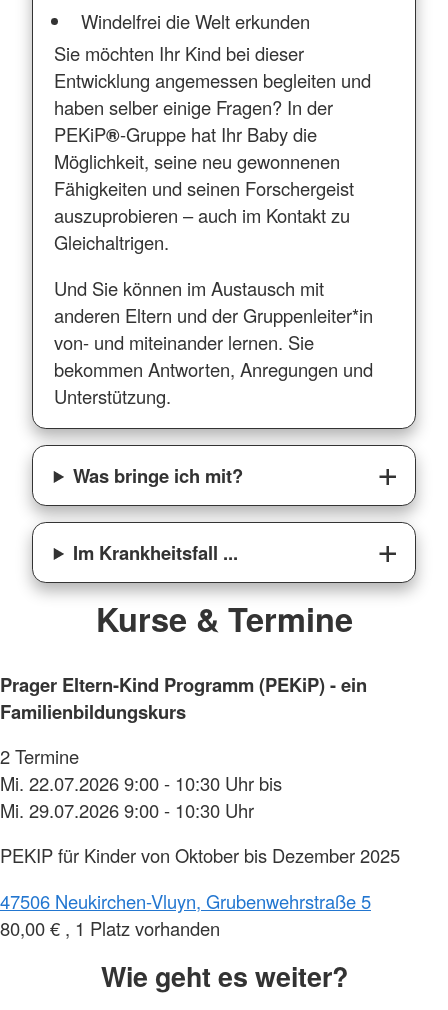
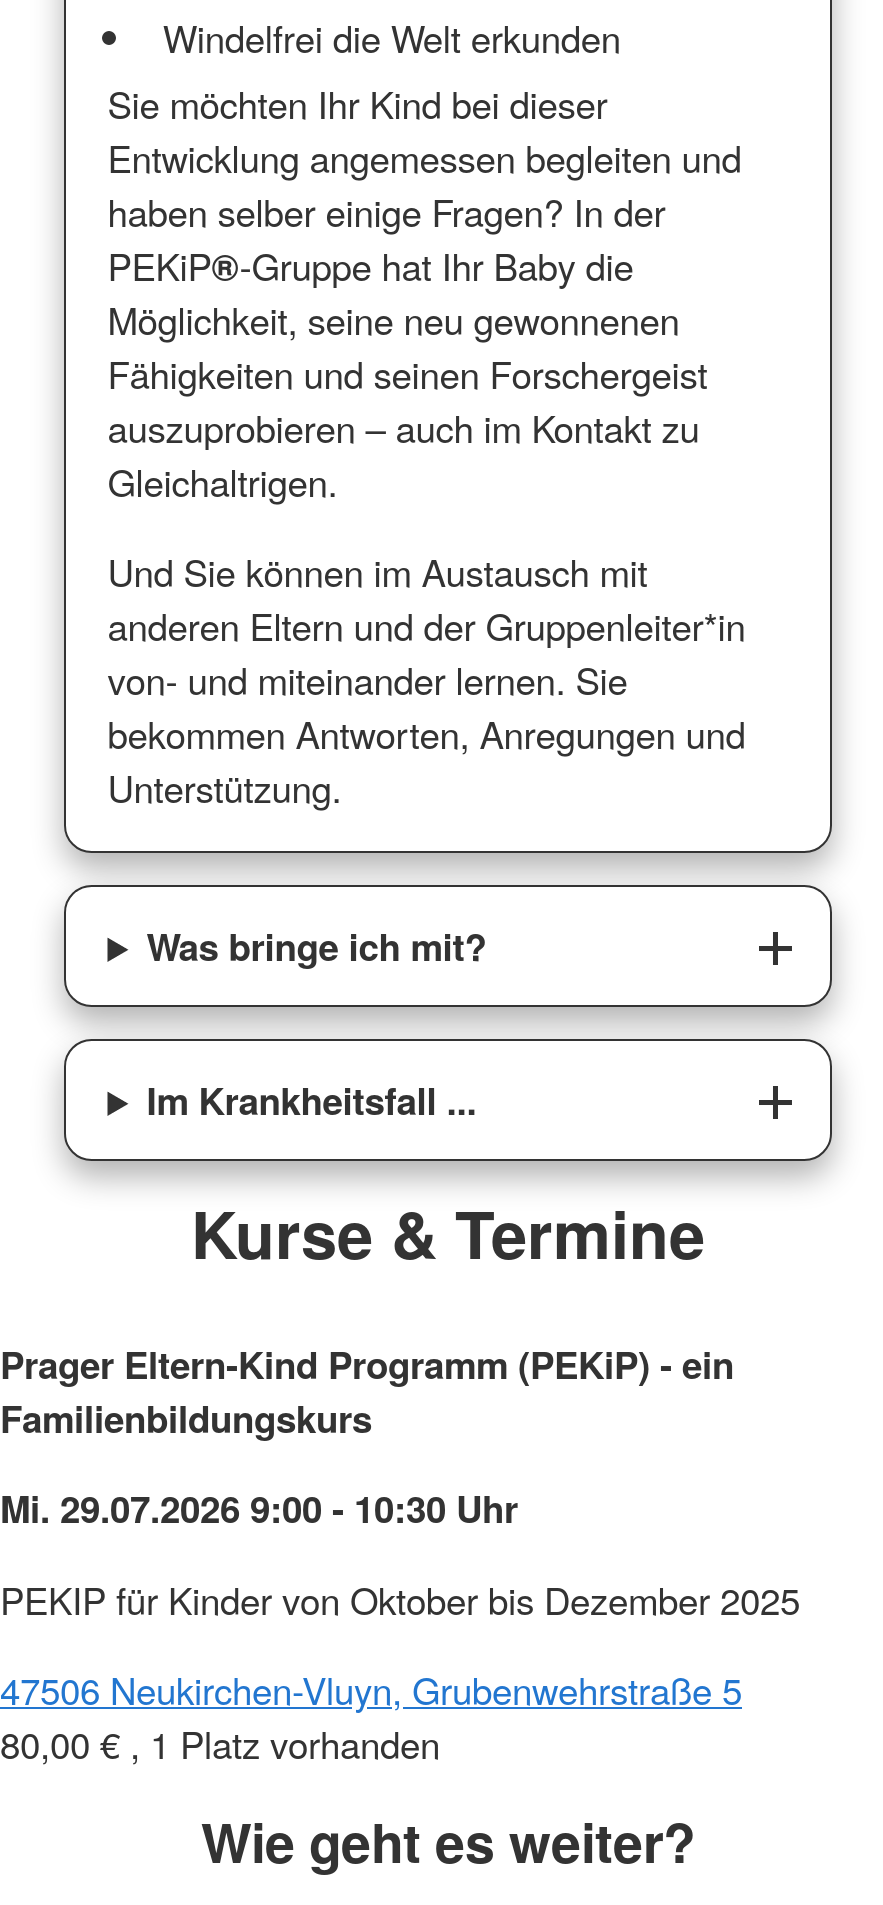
- 2 Termine
- Mi. 22.07.2026 9:00 - 10:30 Uhr bis
